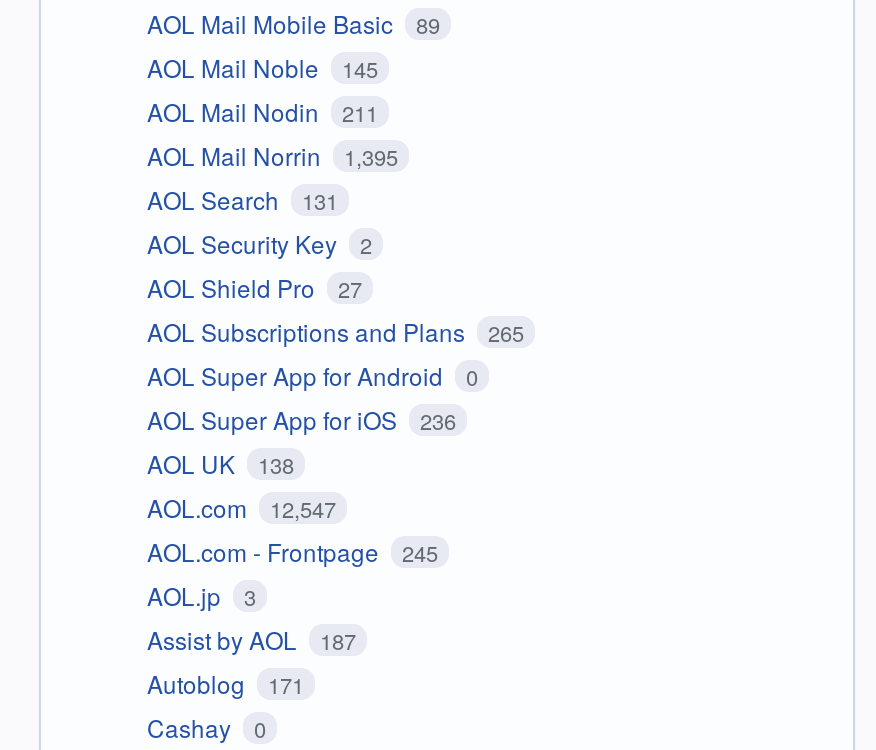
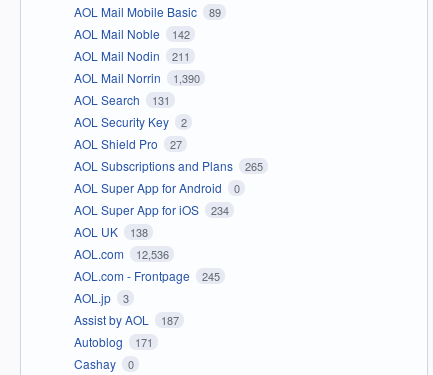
- AOL Mail Noble 145
+ AOL Mail Noble 142

- AOL Mail Norrin 1,395
+ AOL Mail Norrin 1,390

- AOL Super App for iOS 236
+ AOL Super App for iOS 234

- AOL.com 12,547
+ AOL.com 12,536
